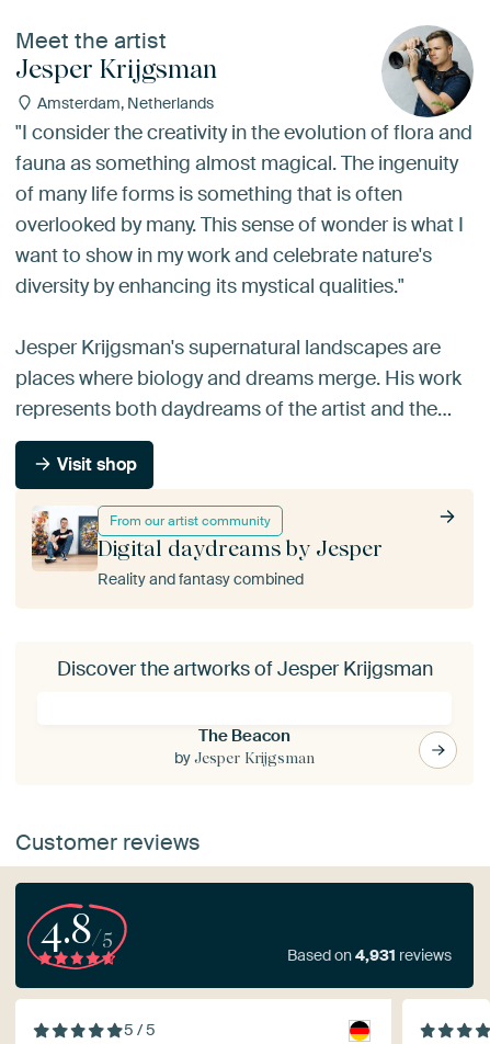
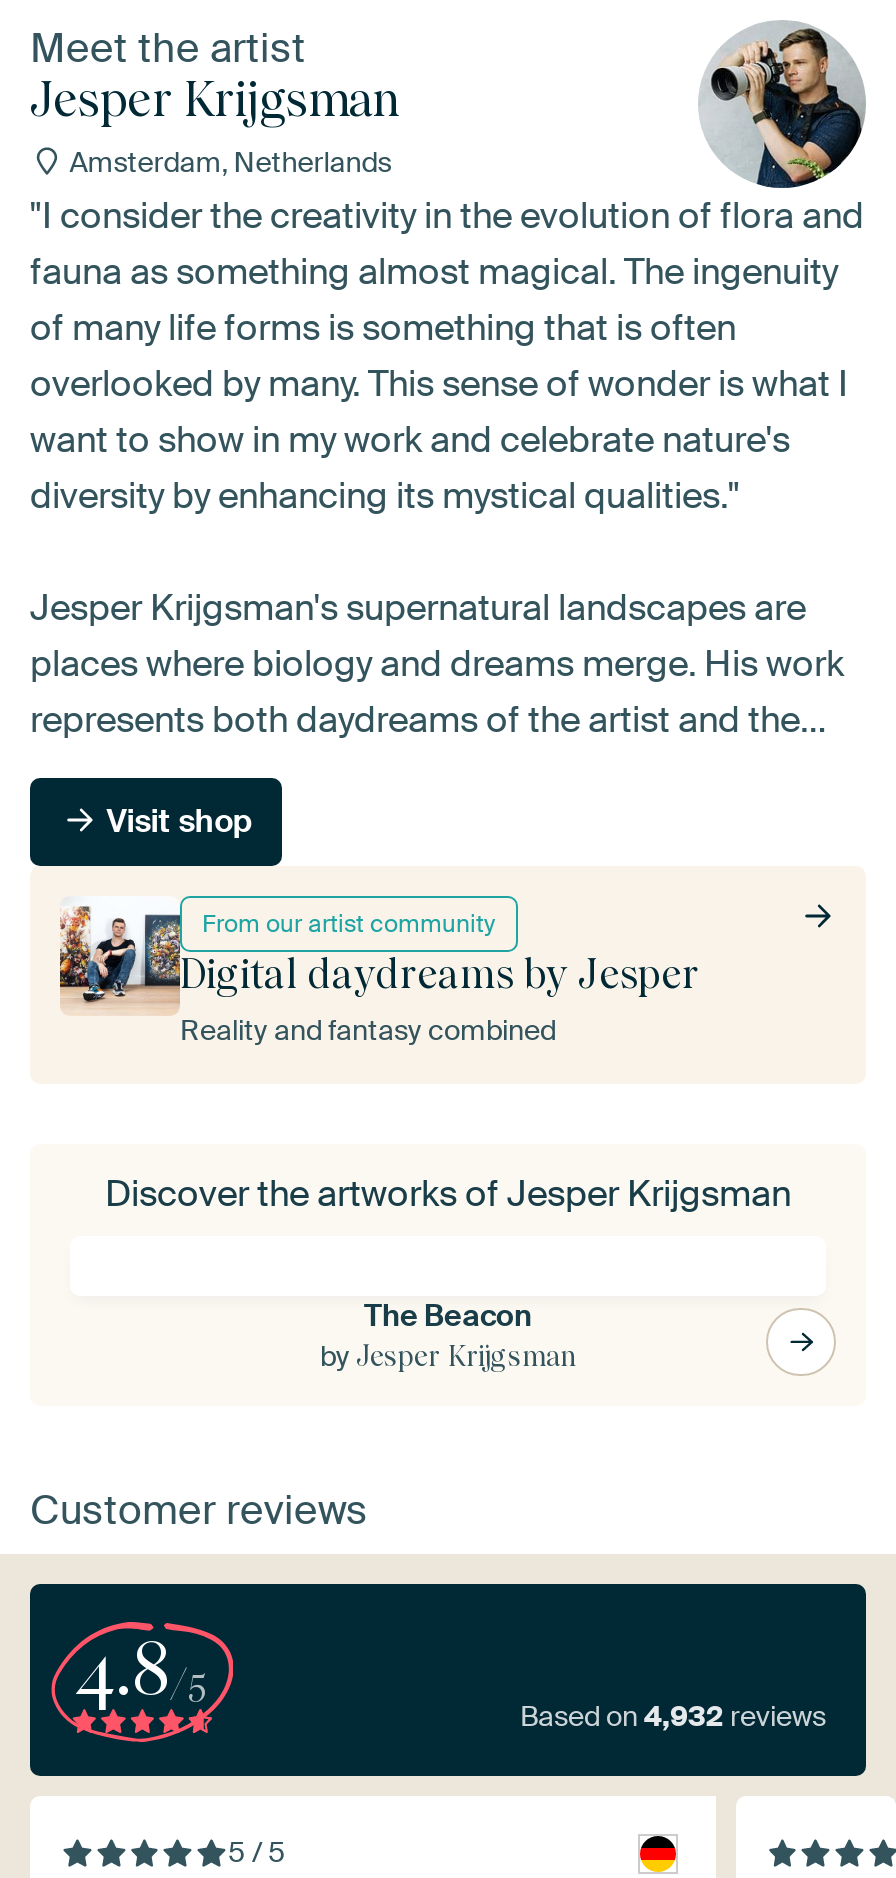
- Based on 4,931 reviews
+ Based on 4,932 reviews
